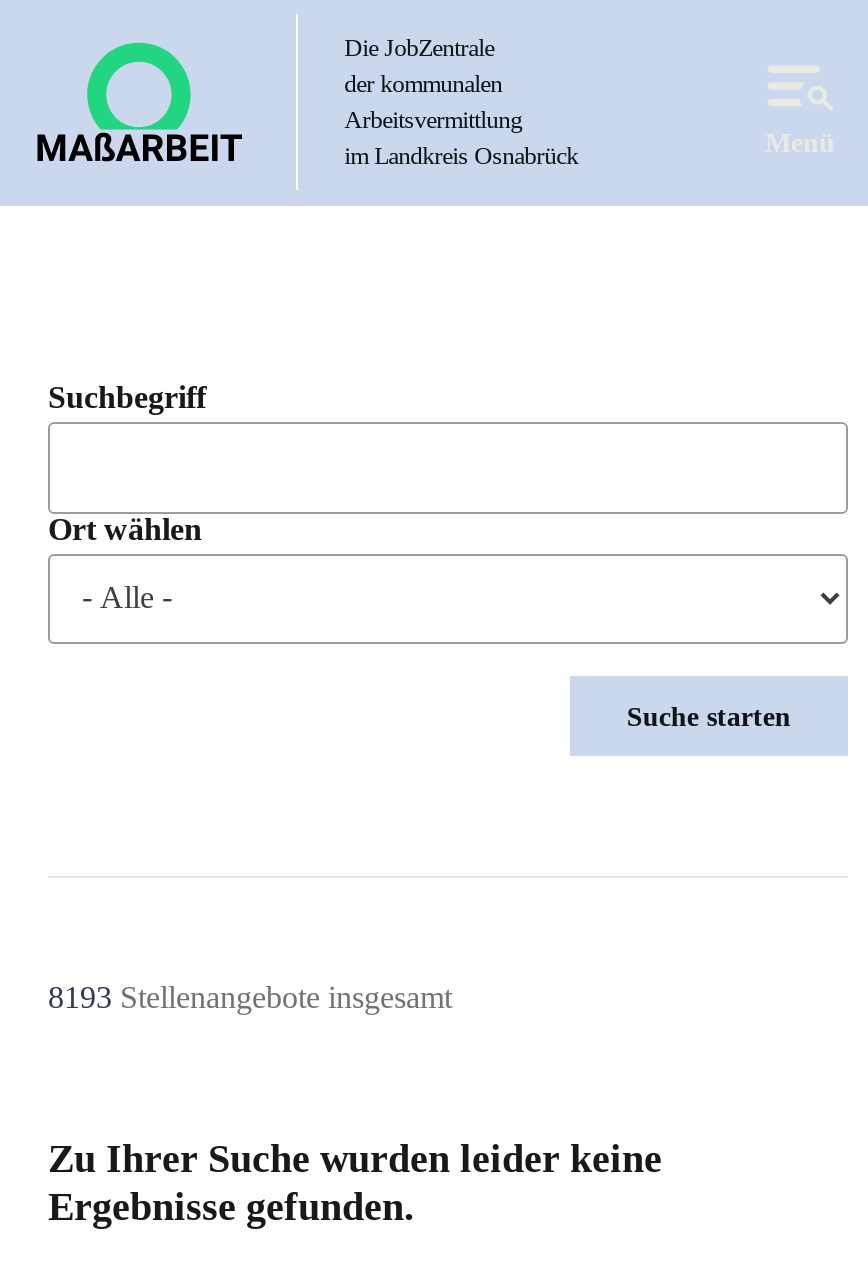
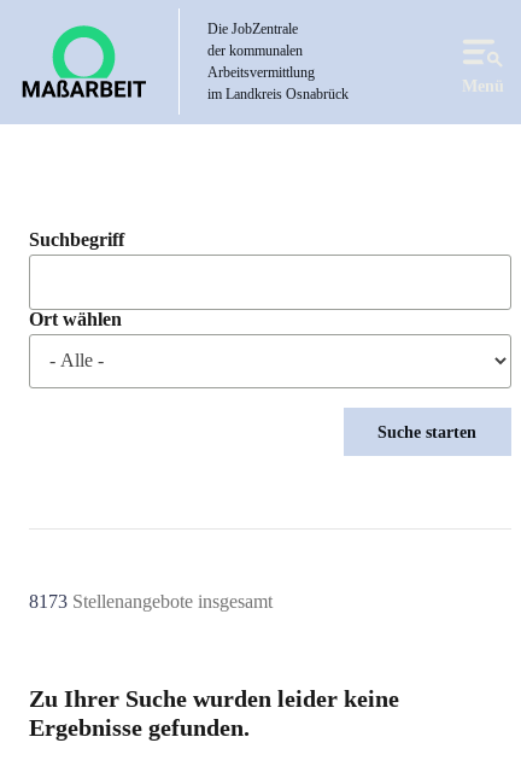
- 8193 Stellenangebote insgesamt
+ 8173 Stellenangebote insgesamt
